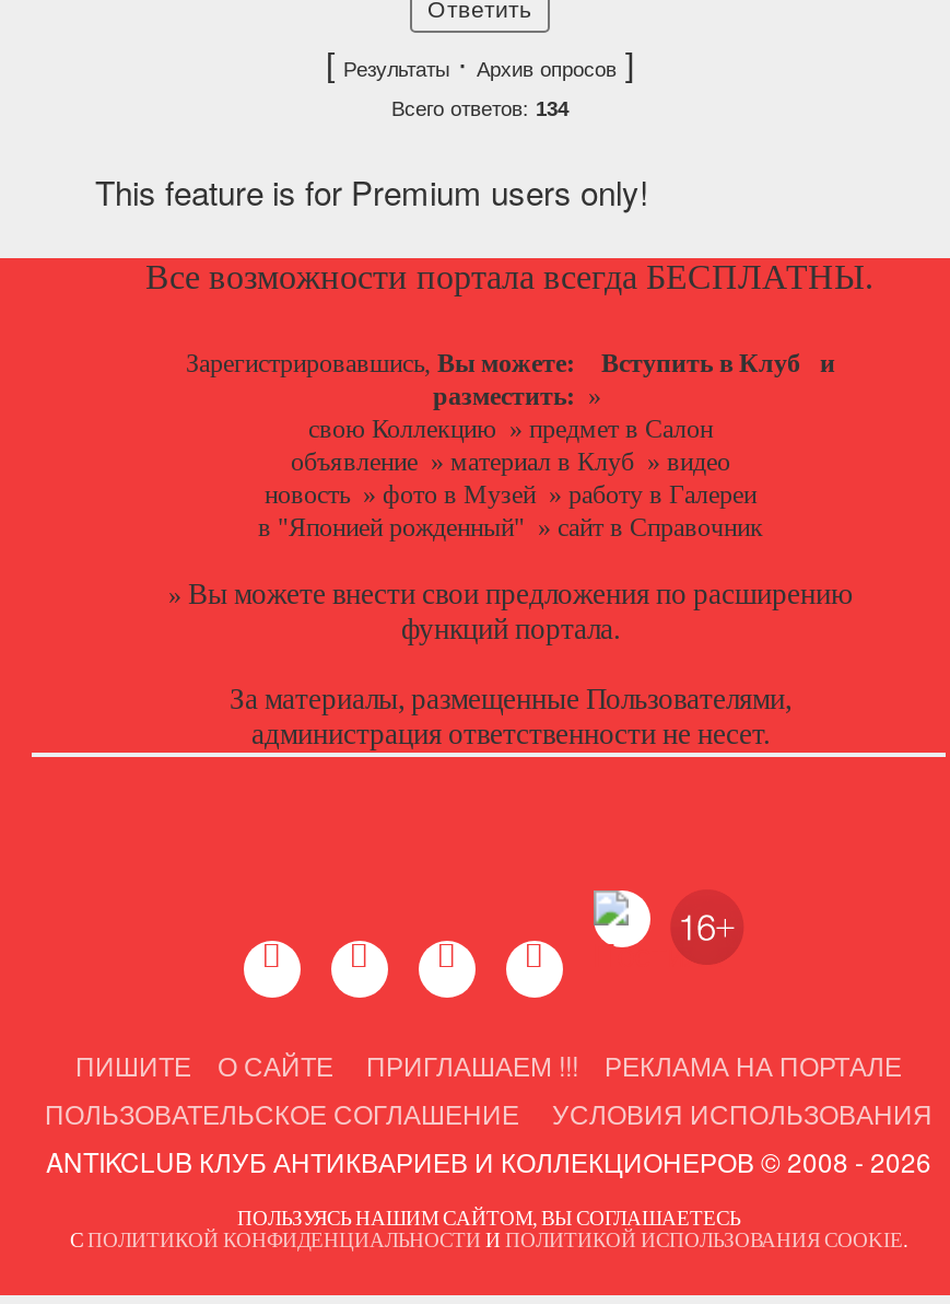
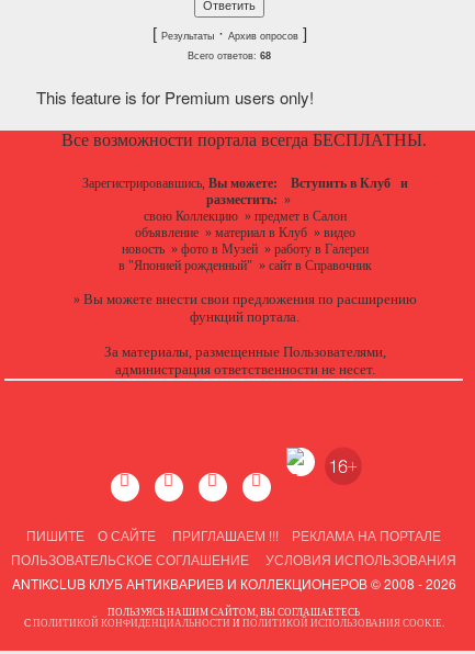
- Всего ответов: 134
+ Всего ответов: 68
